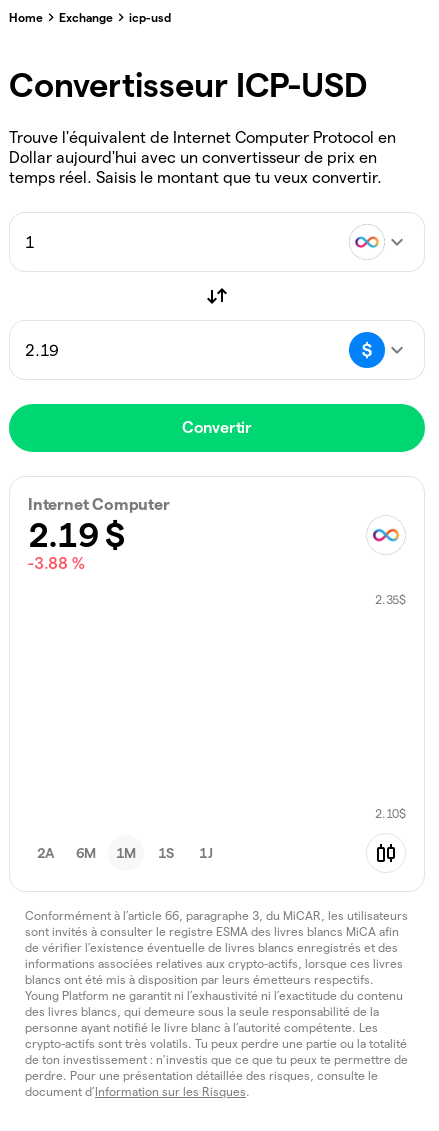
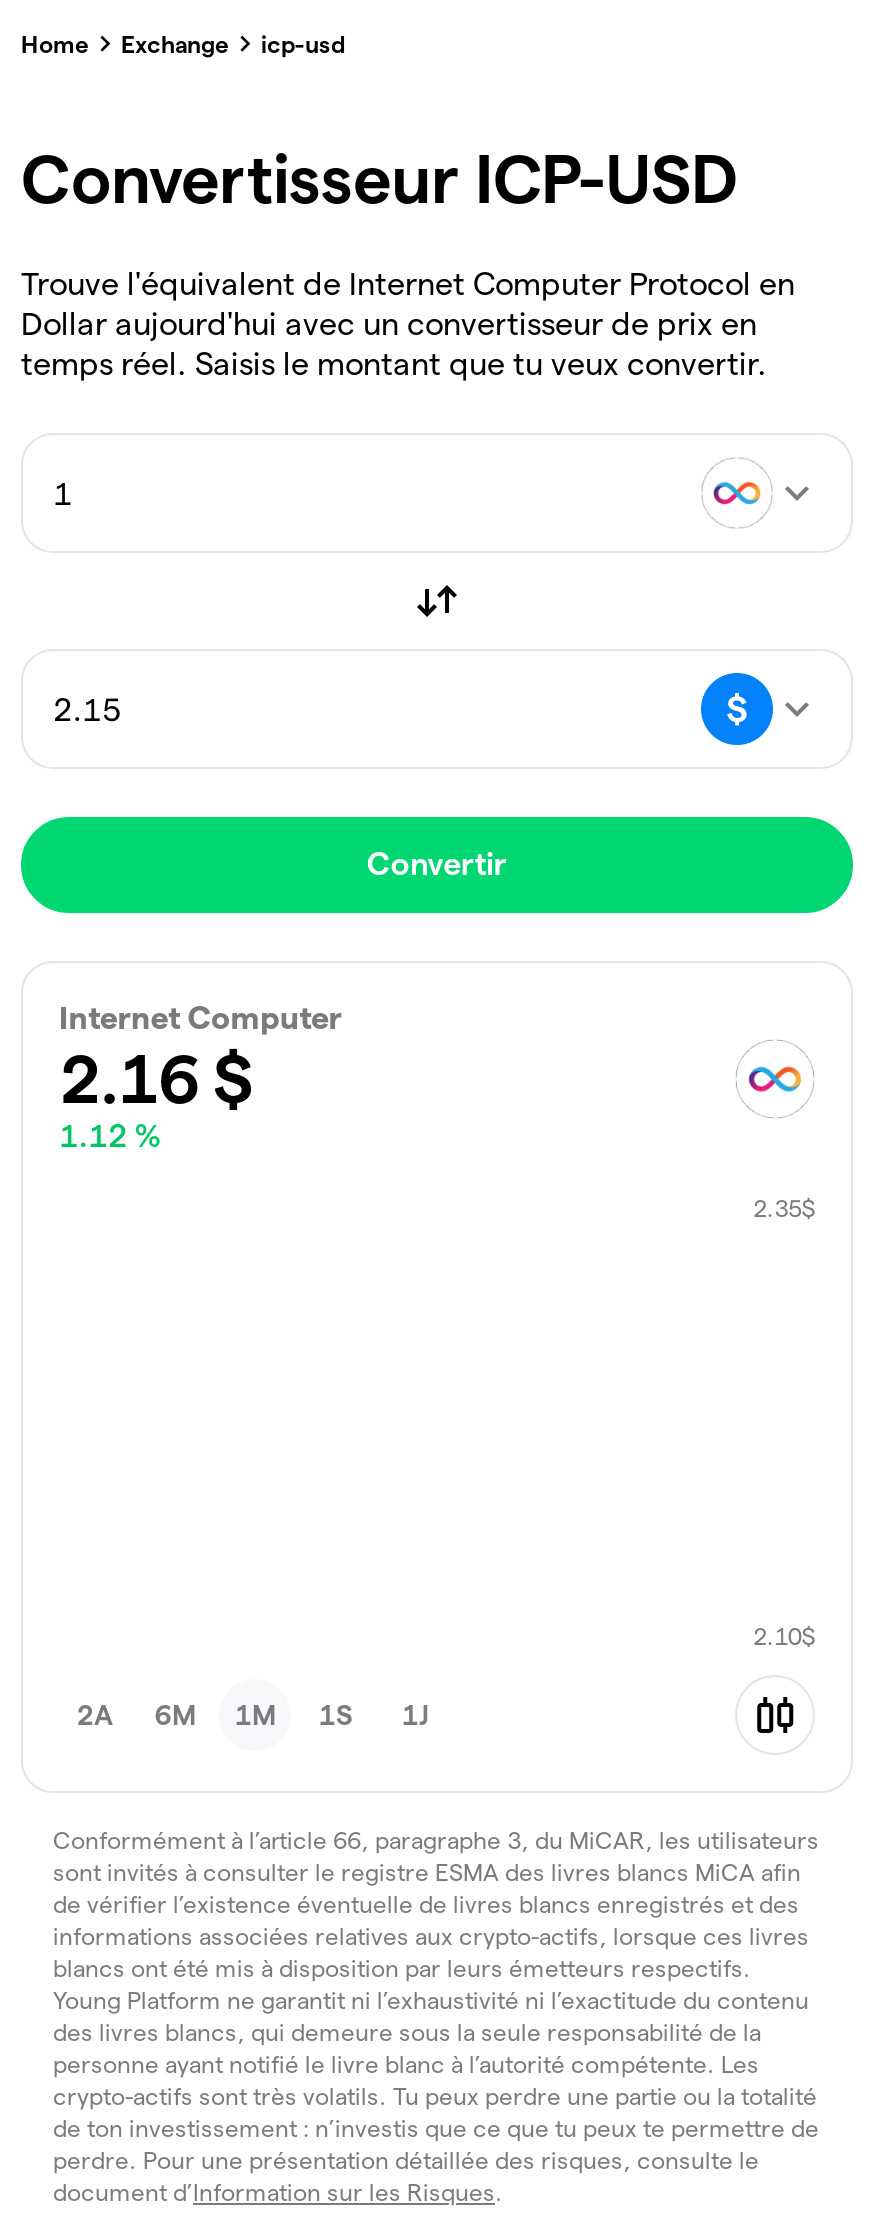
- 2.19 $
+ 2.16 $

- -3.88 %
+ 1.12 %
